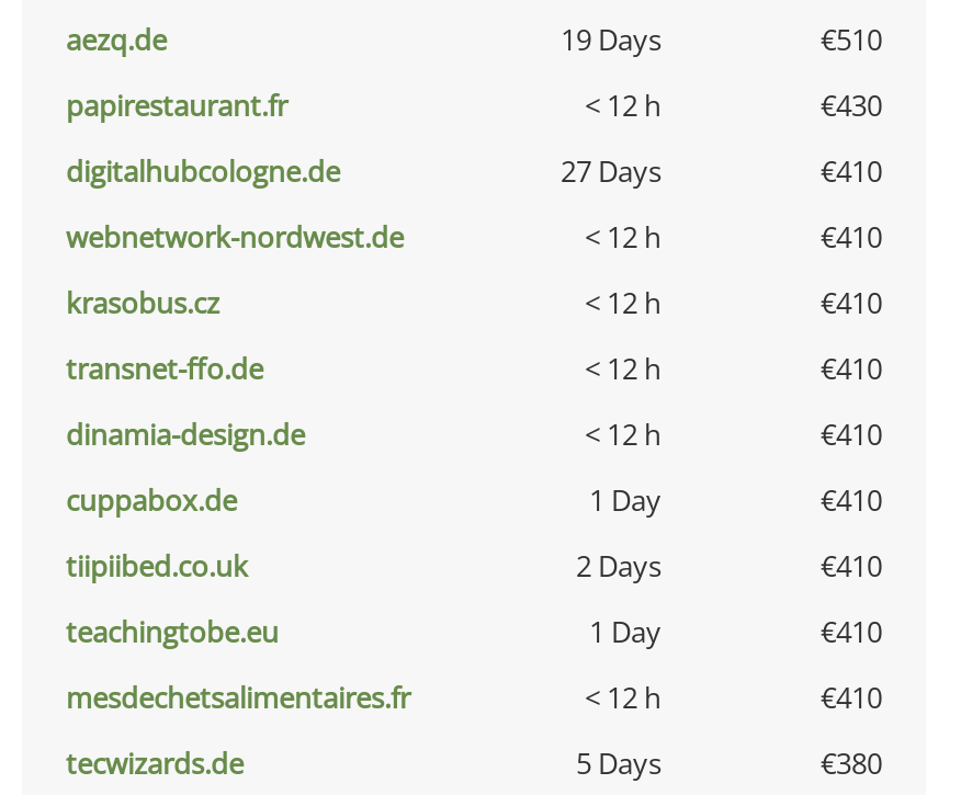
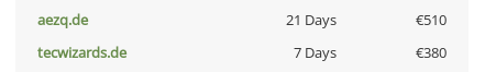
- 19 Days
+ 21 Days

- papirestaurant.fr
- < 12 h
- €430
- digitalhubcologne.de
- 27 Days
- €410
- webnetwork-nordwest.de
- < 12 h
- €410
- krasobus.cz
- < 12 h
- €410
- transnet-ffo.de
- < 12 h
- €410
- dinamia-design.de
- < 12 h
- €410
- cuppabox.de
- 1 Day
- €410
- tiipiibed.co.uk
- 2 Days
- €410
- teachingtobe.eu
- 1 Day
- €410
- mesdechetsalimentaires.fr
- < 12 h
- €410

- 5 Days
+ 7 Days
